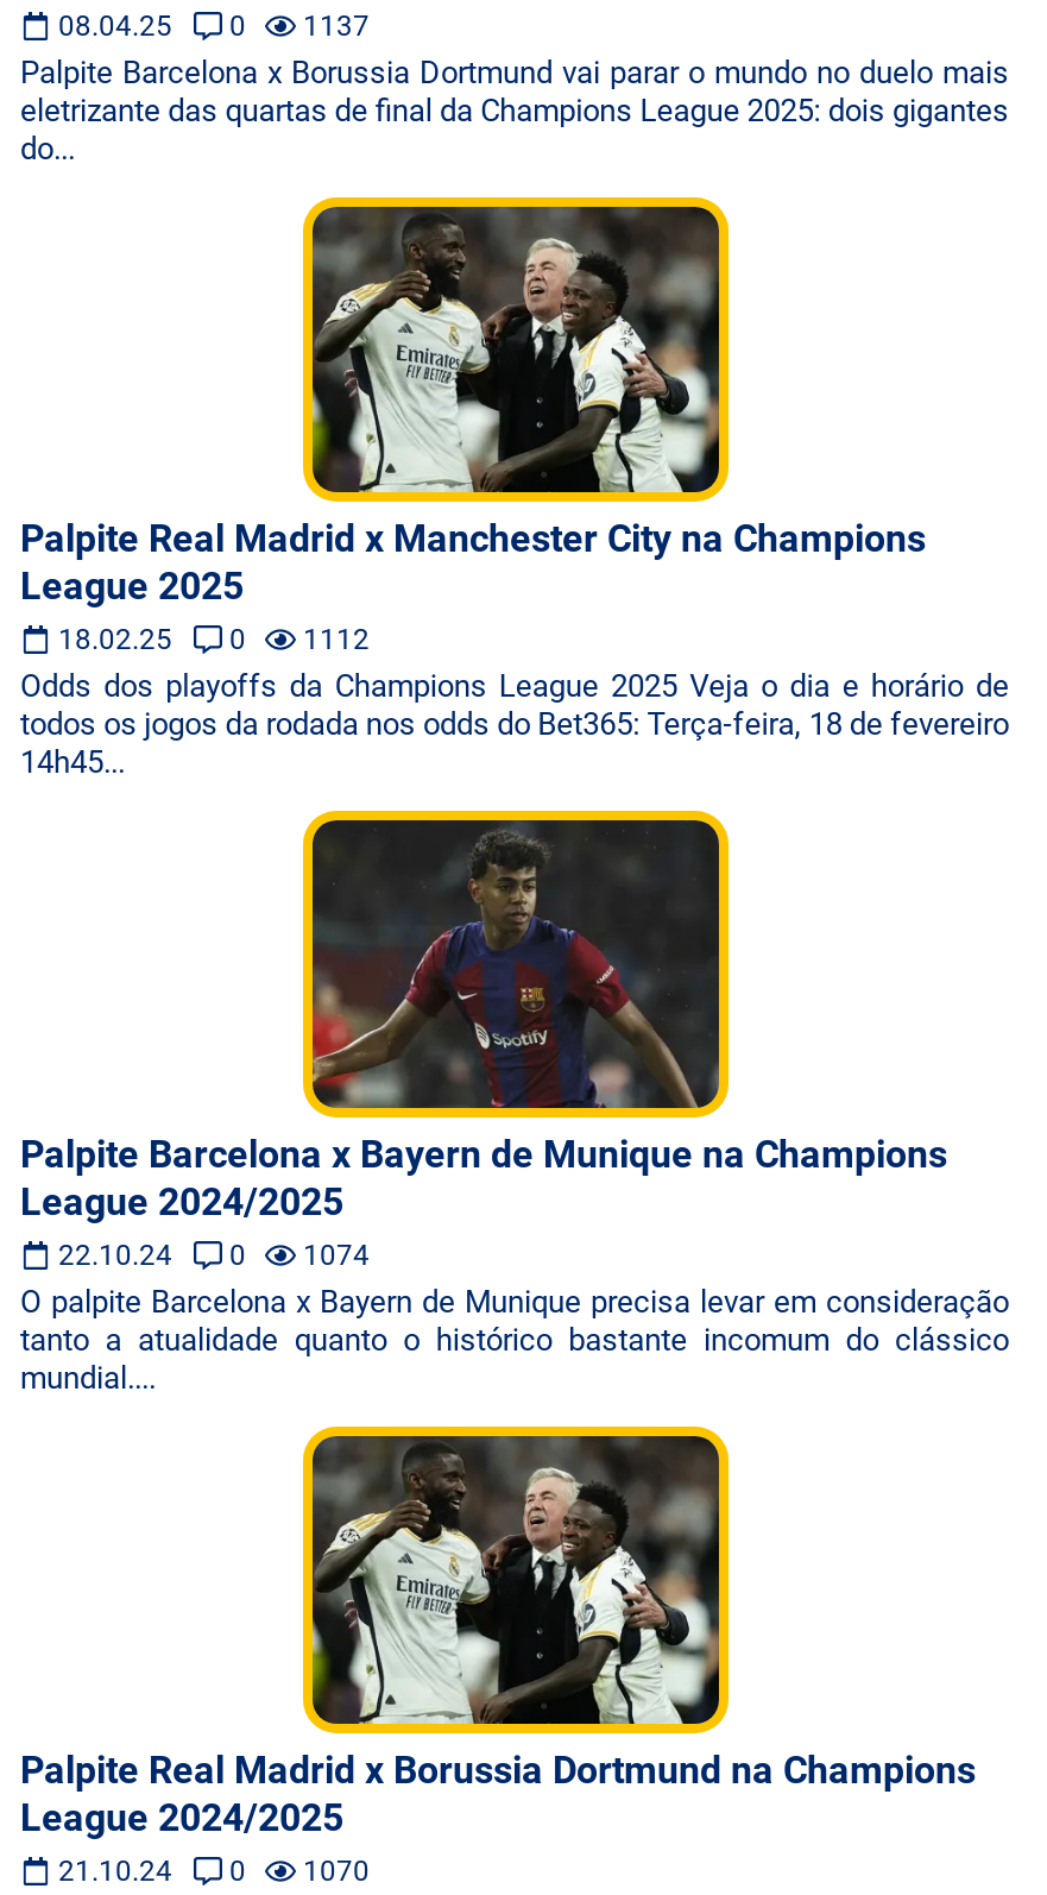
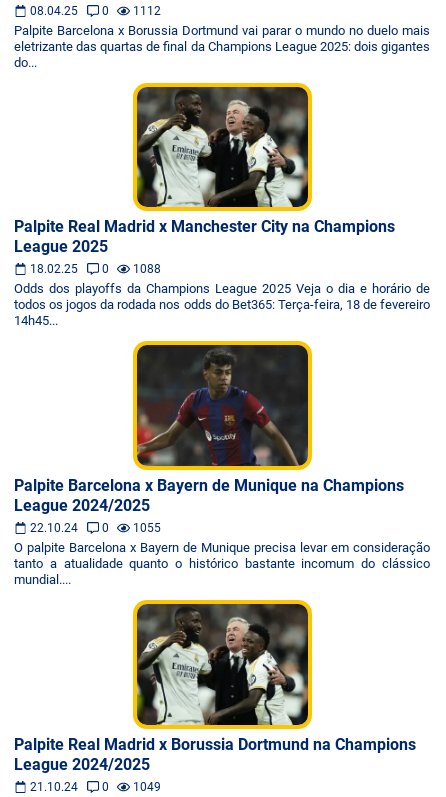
- 08.04.25 0 1137
+ 08.04.25 0 1112

- 18.02.25 0 1112
+ 18.02.25 0 1088

- 22.10.24 0 1074
+ 22.10.24 0 1055

- 21.10.24 0 1070
+ 21.10.24 0 1049
